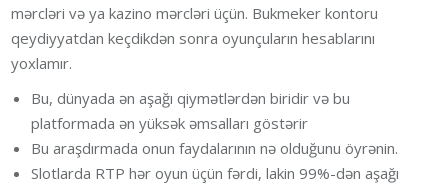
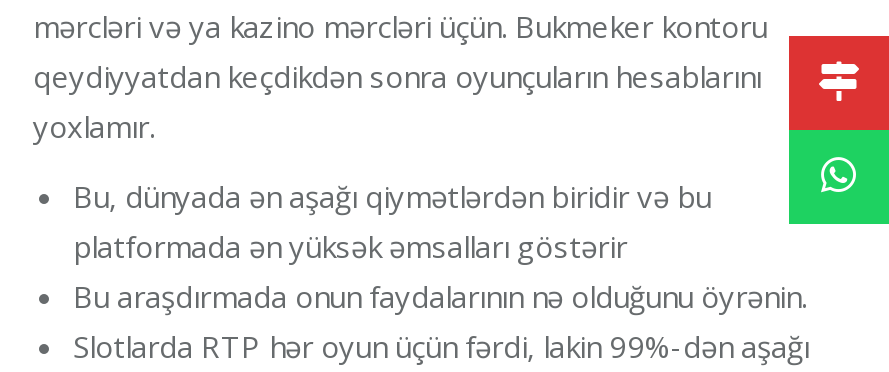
+ [image]
